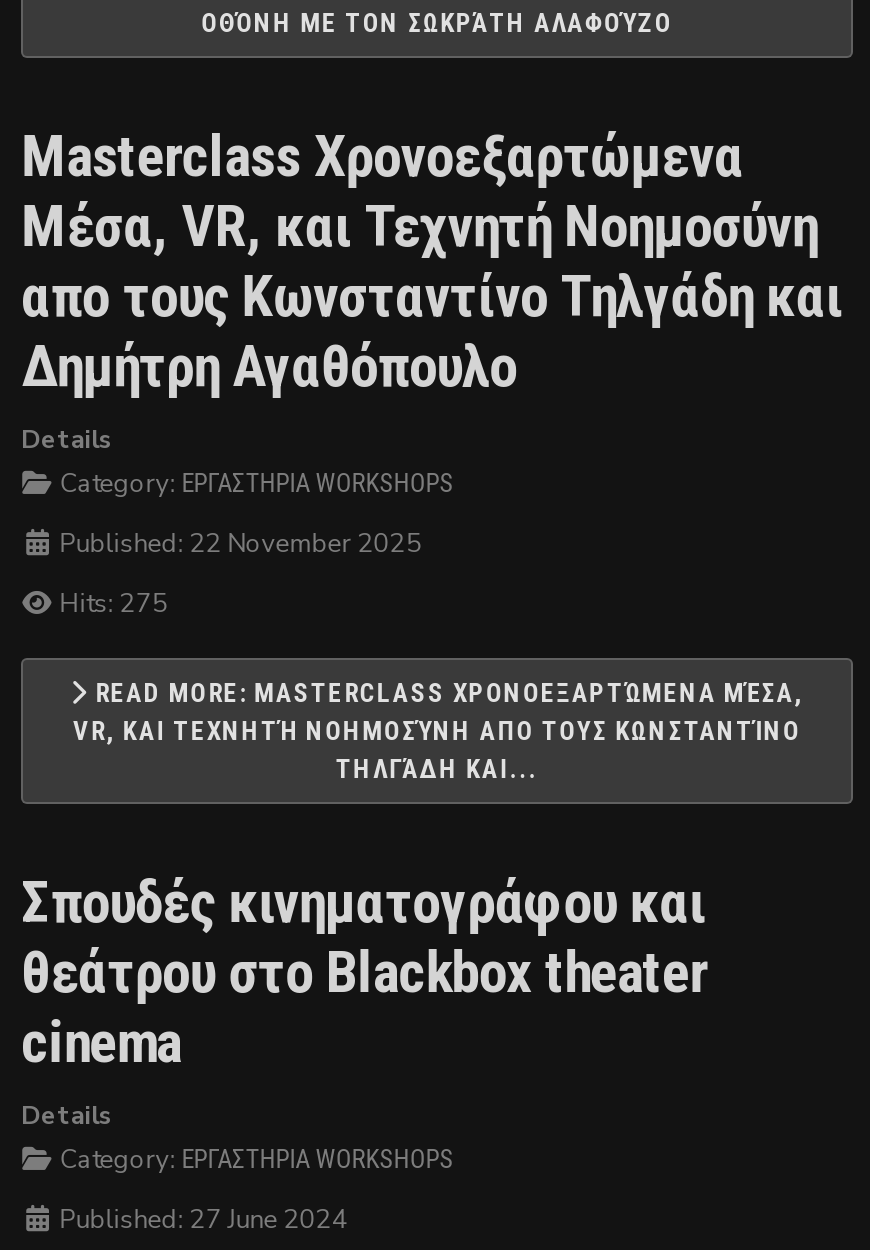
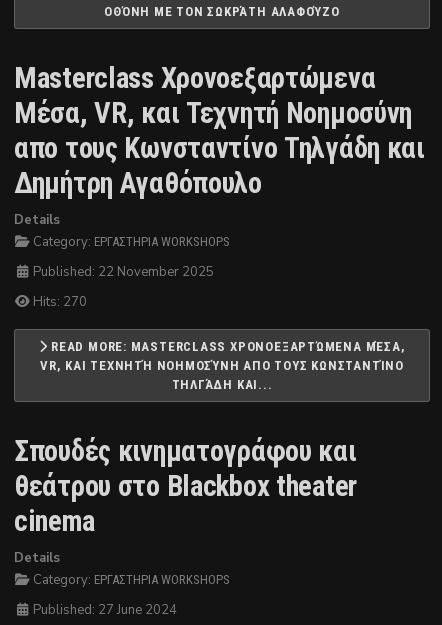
- Hits: 275
+ Hits: 270
